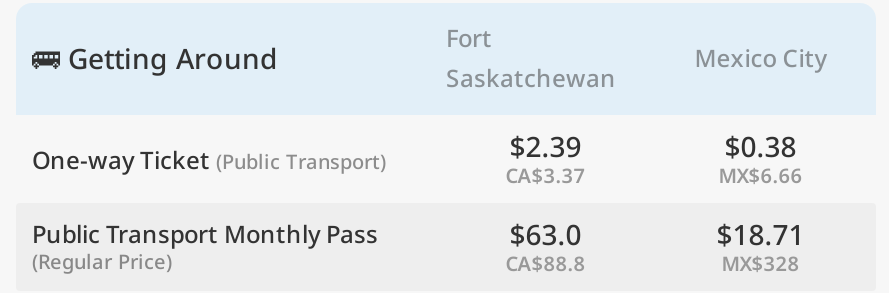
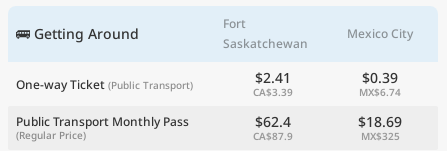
- $2.39
- CA$3.37
+ $2.41
+ CA$3.39

- $0.38
- MX$6.66
+ $0.39
+ MX$6.74

- $63.0
- CA$88.8
+ $62.4
+ CA$87.9

- $18.71
- MX$328
+ $18.69
+ MX$325
